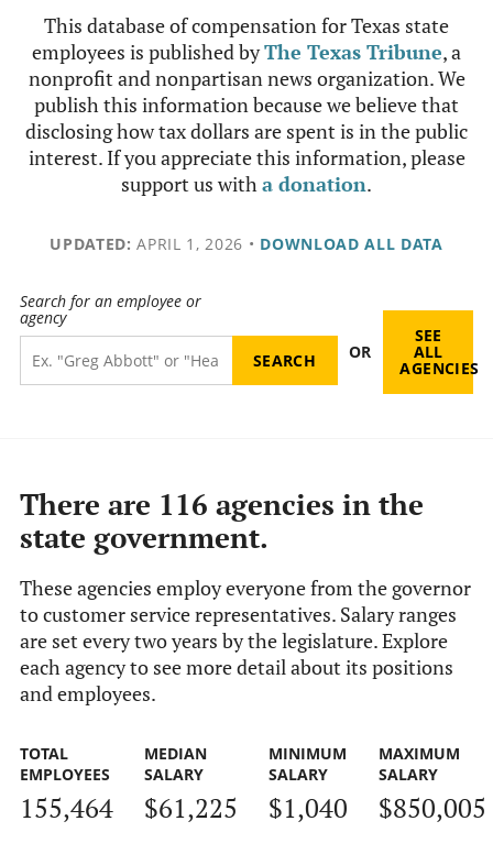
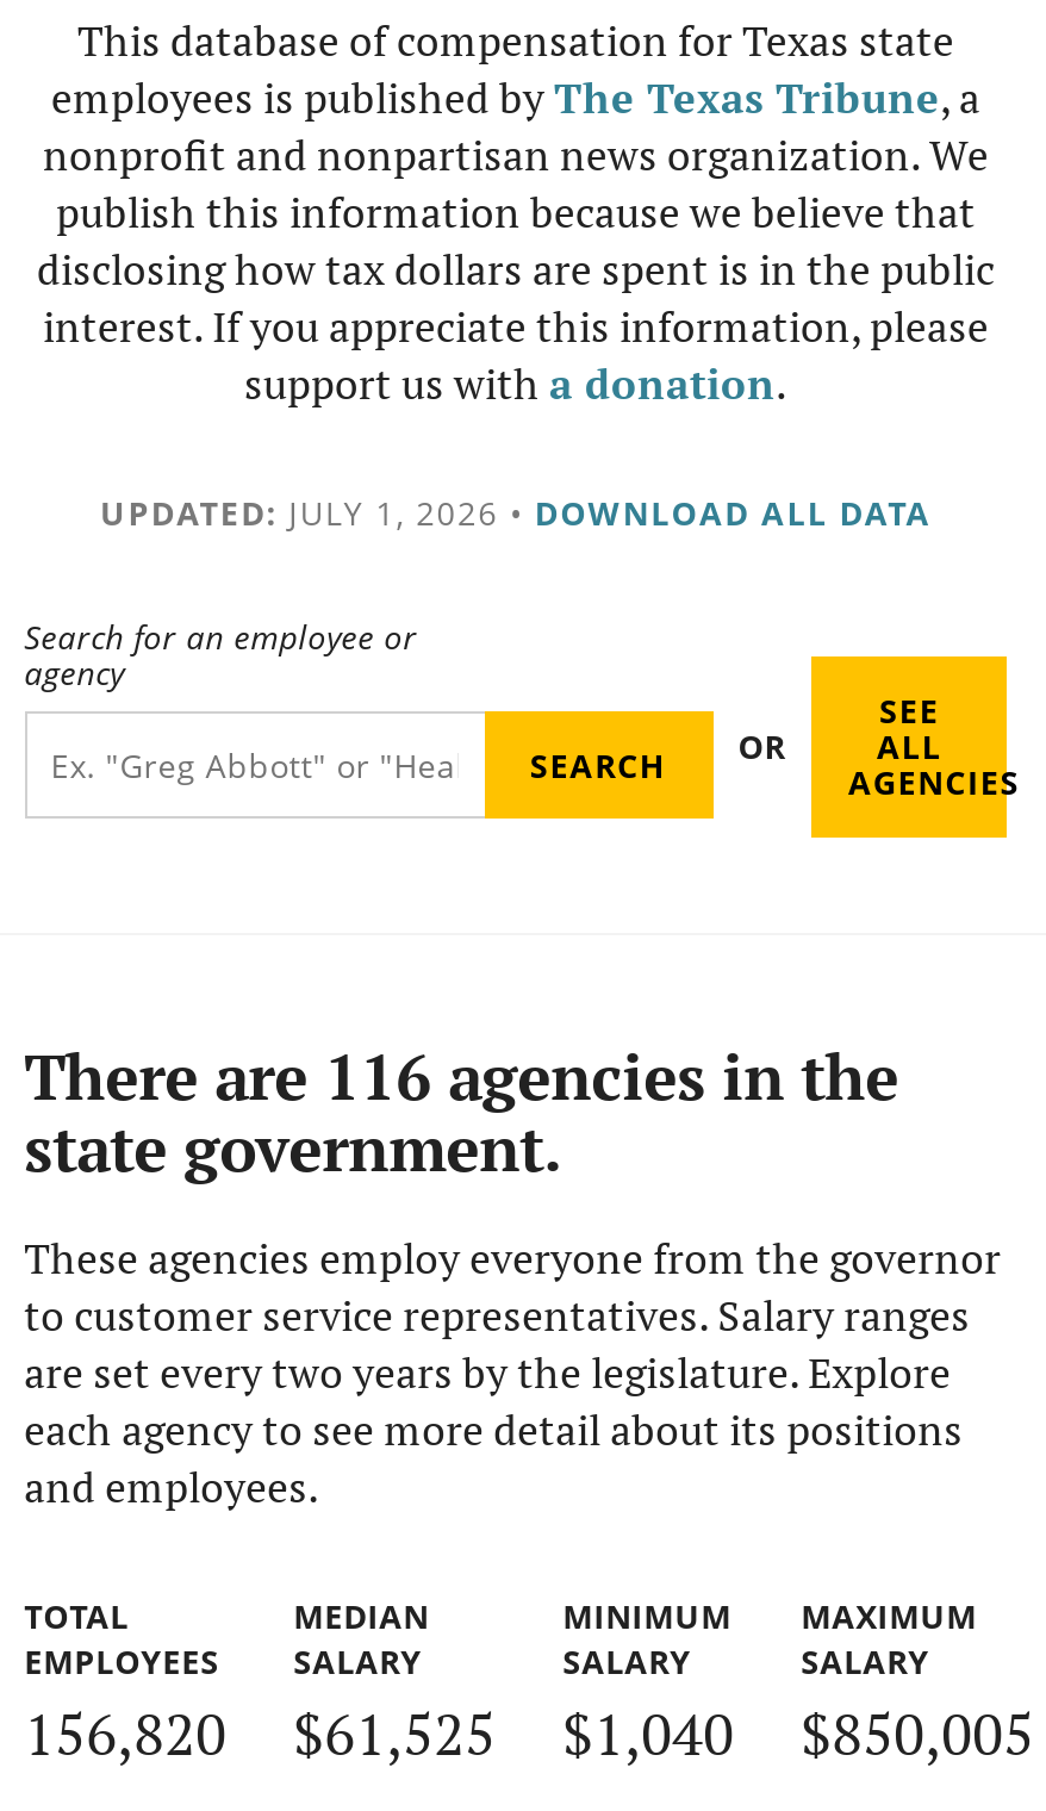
- UPDATED: APRIL 1, 2026 • DOWNLOAD ALL DATA
+ UPDATED: JULY 1, 2026 • DOWNLOAD ALL DATA

- 155,464
+ 156,820

- $61,225
+ $61,525
